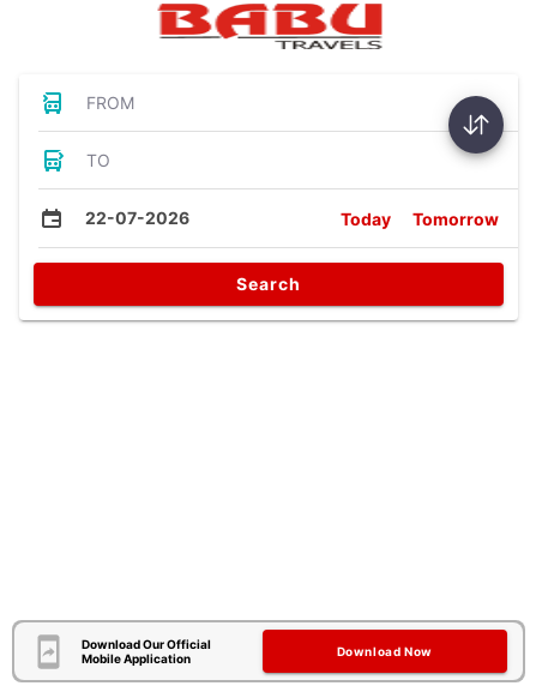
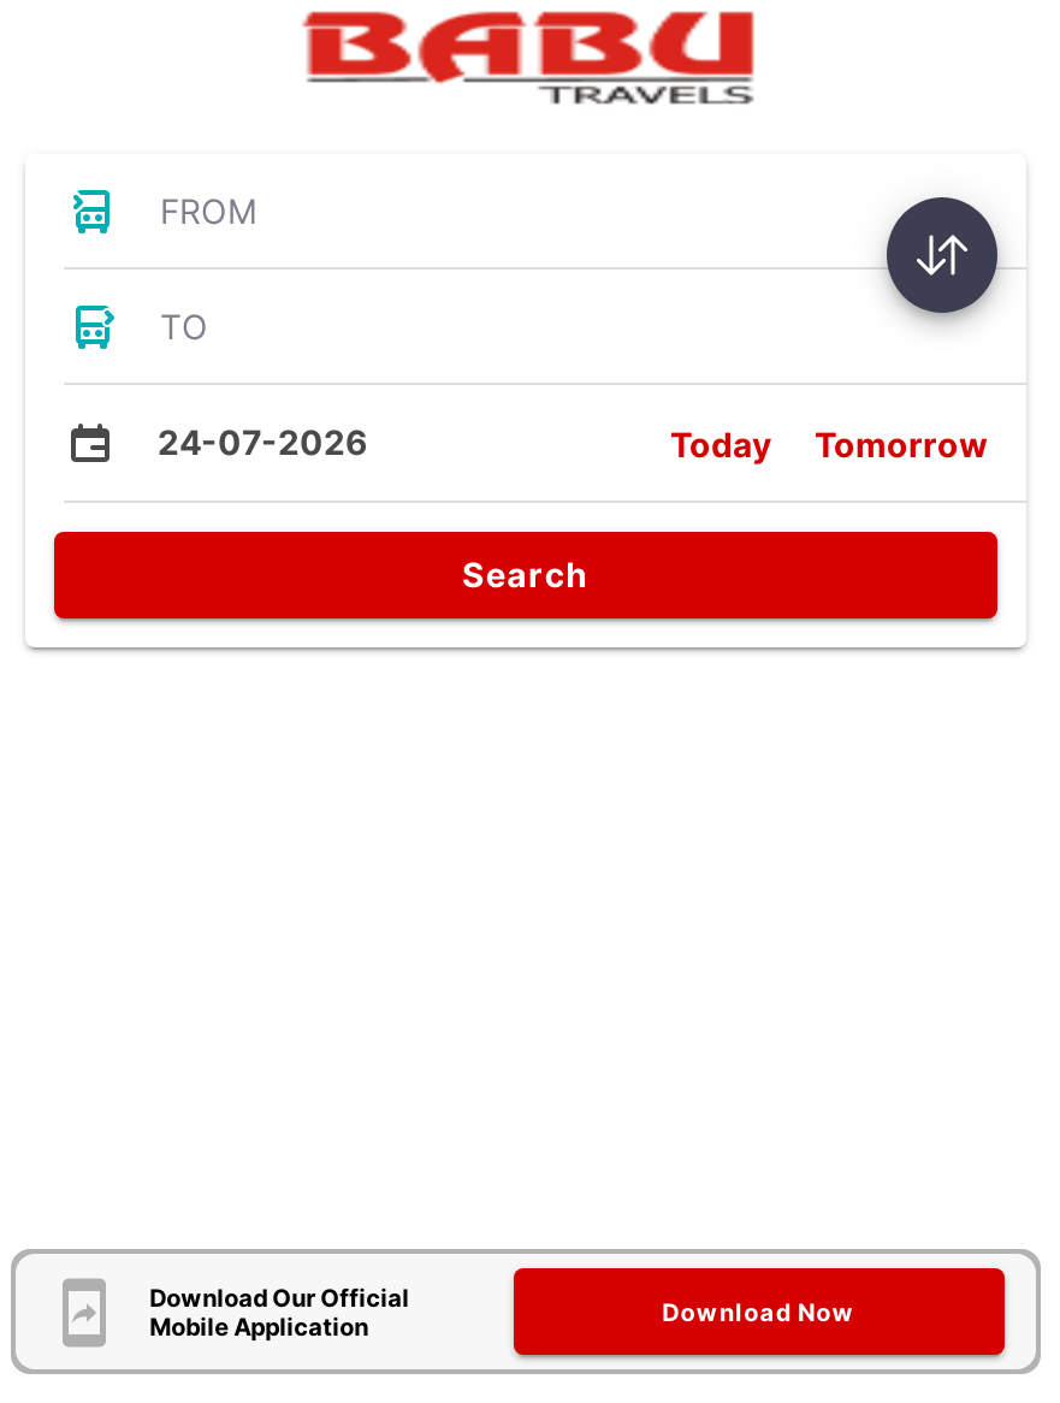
- 22-07-2026
+ 24-07-2026
